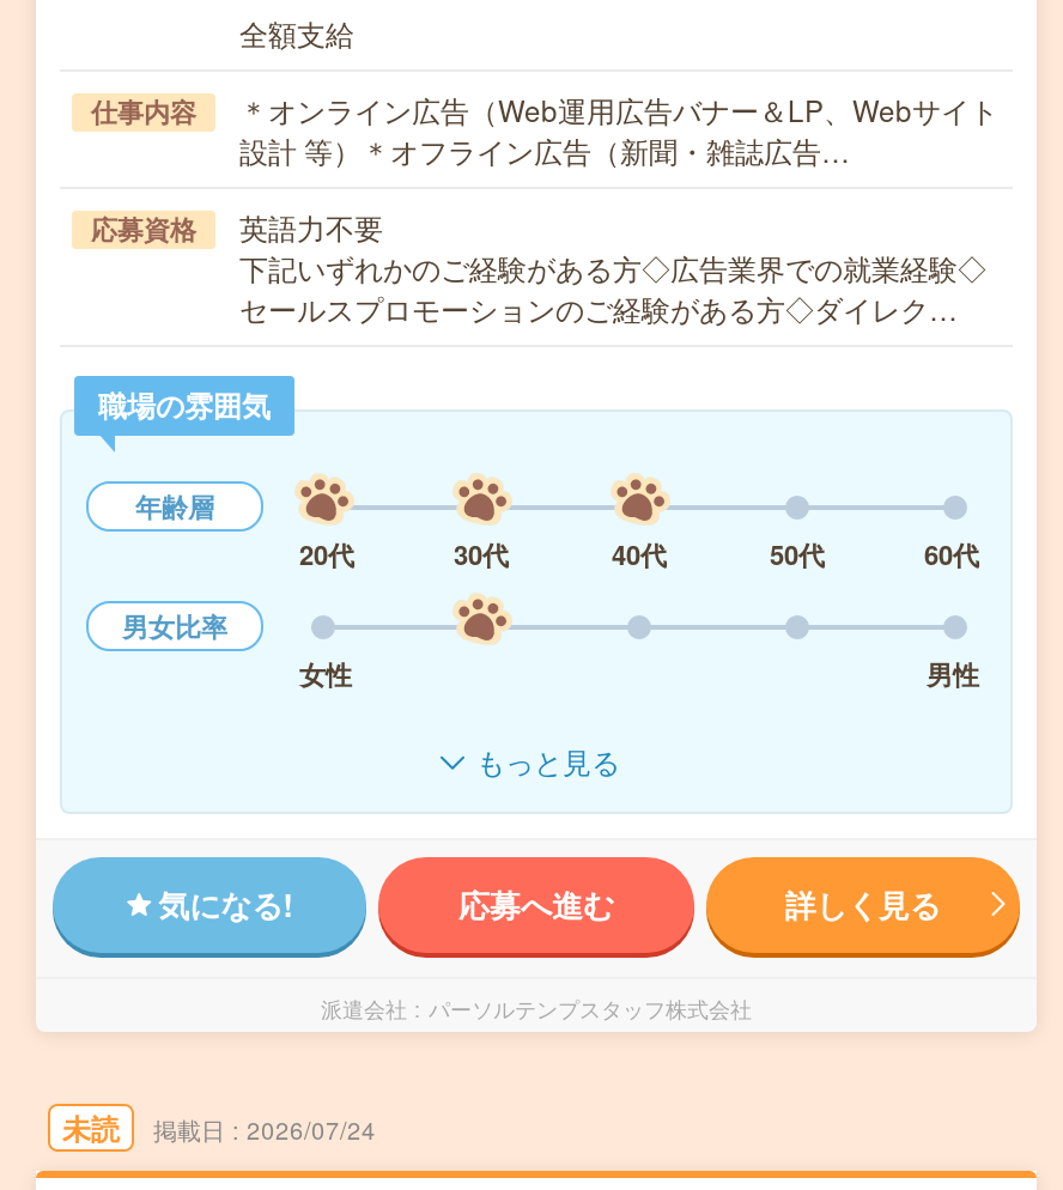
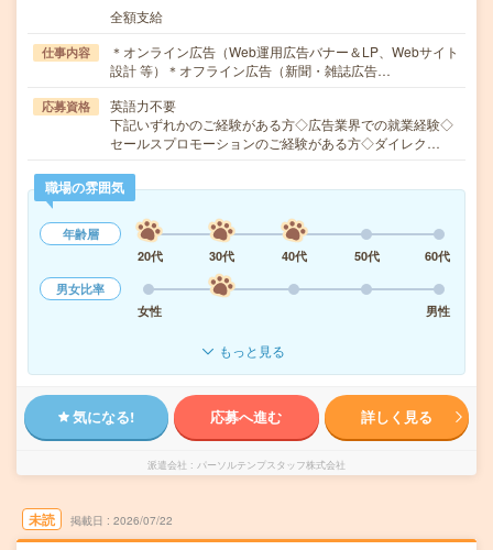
- 2026/07/24
+ 2026/07/22
